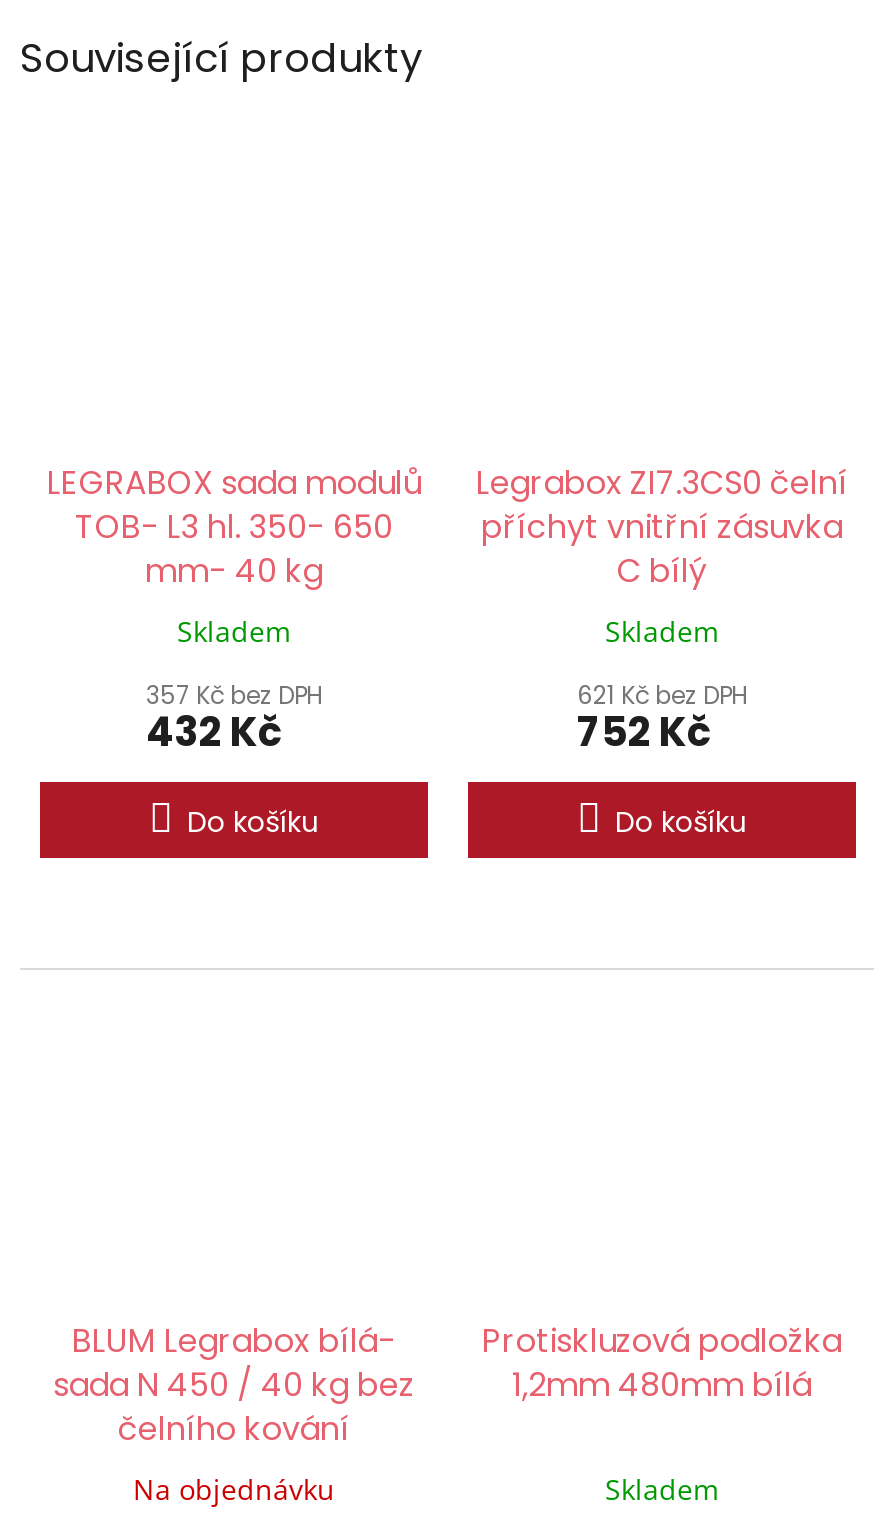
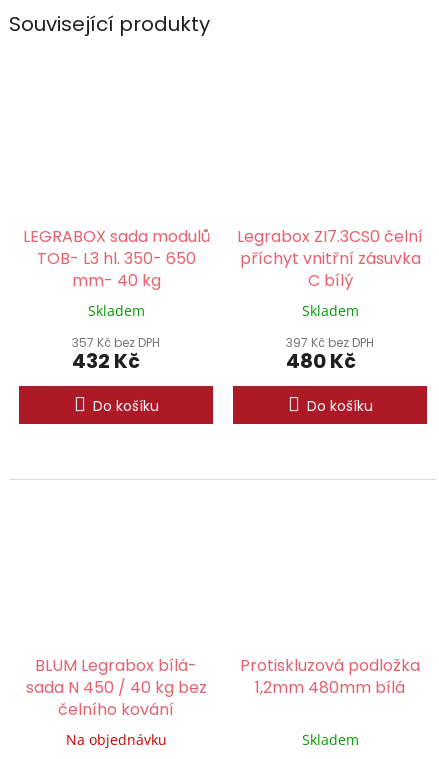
- 621 Kč bez DPH
+ 397 Kč bez DPH

- 752 Kč
+ 480 Kč
